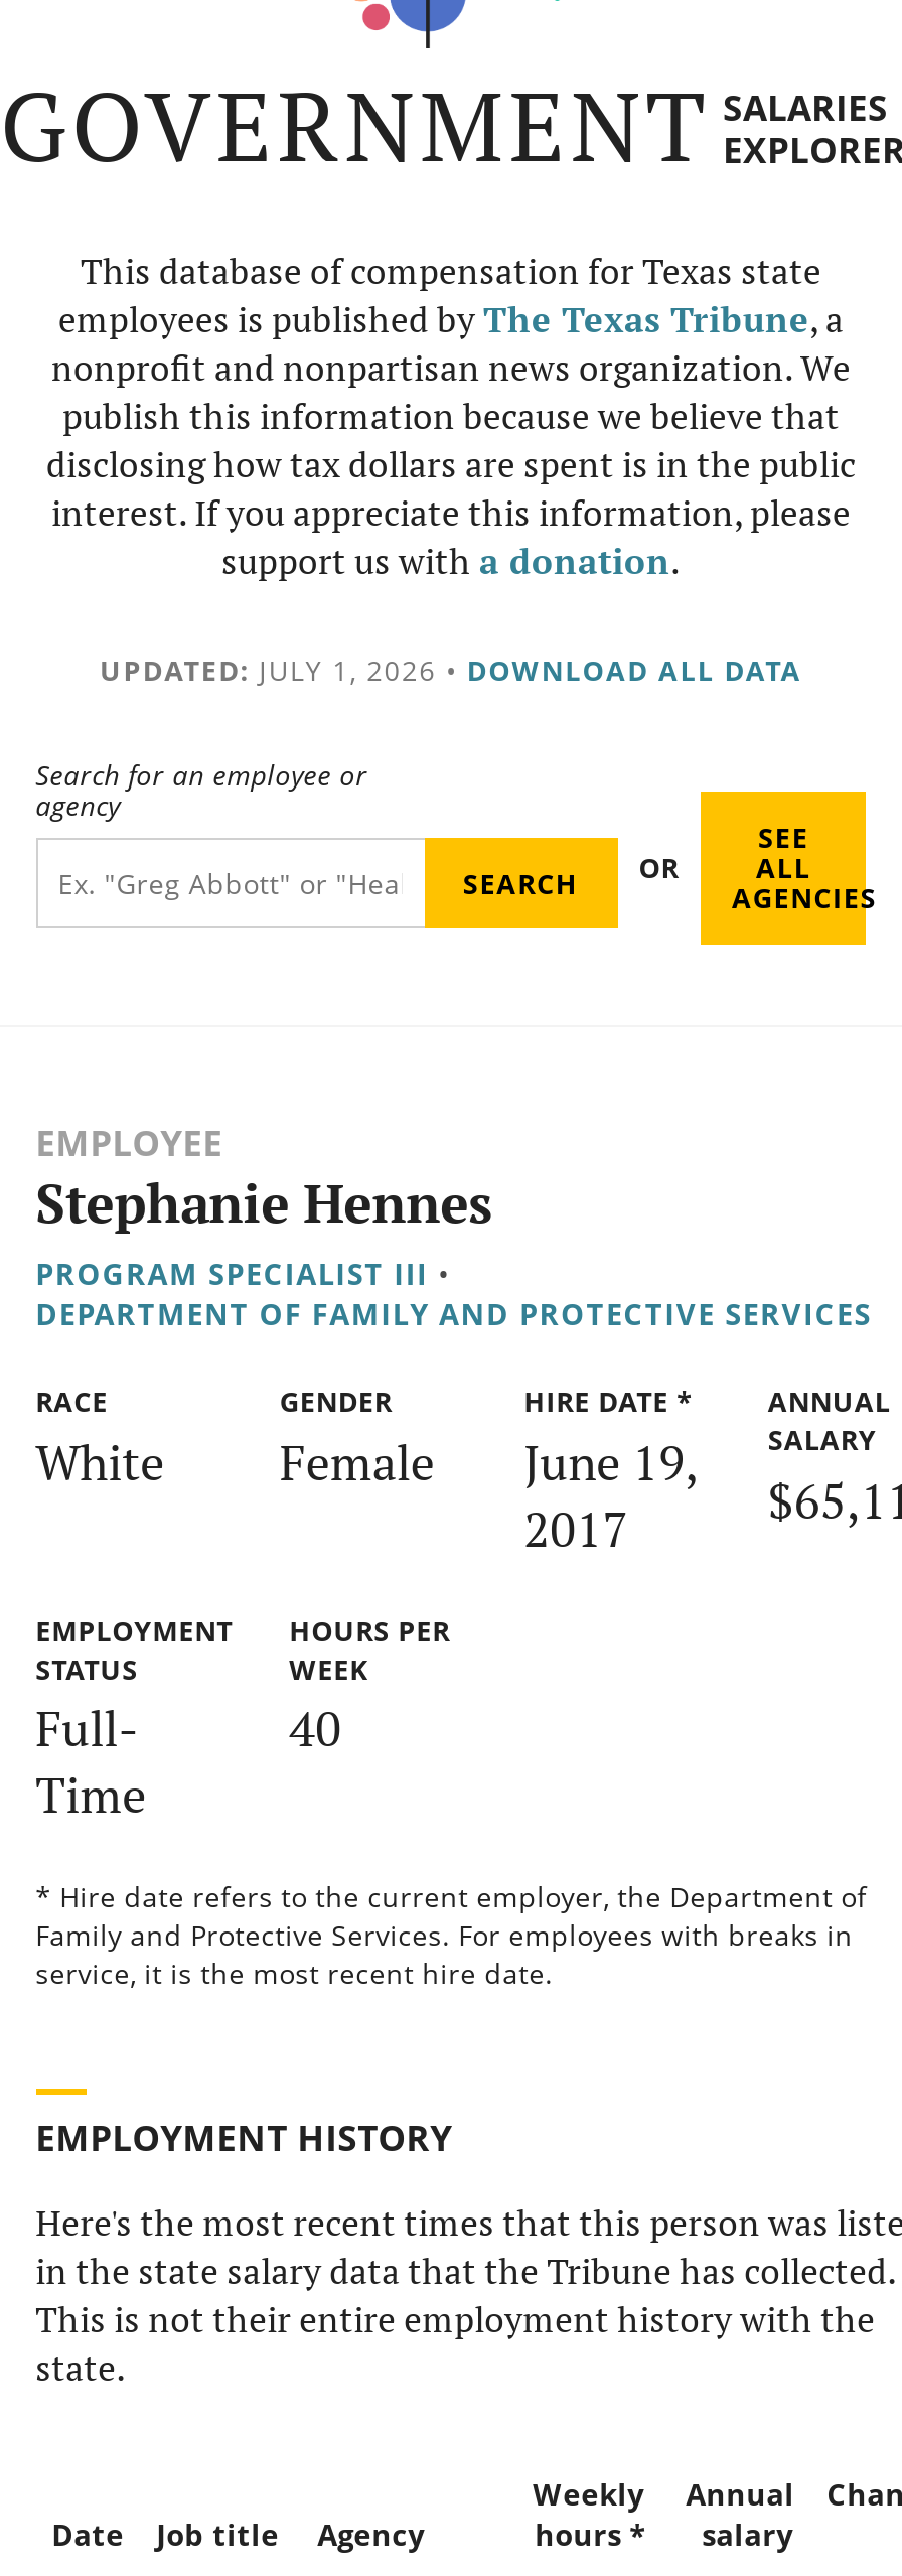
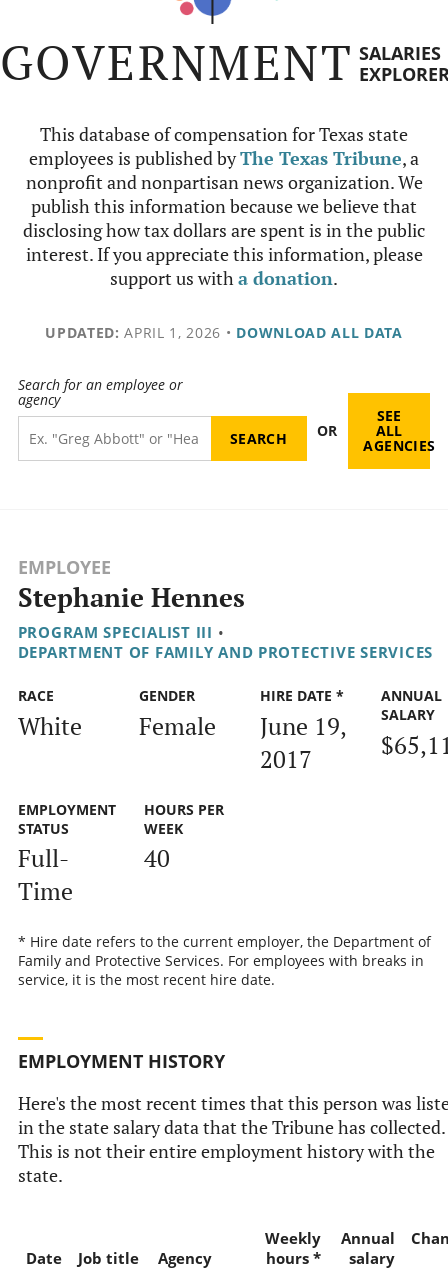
- UPDATED: JULY 1, 2026 • DOWNLOAD ALL DATA
+ UPDATED: APRIL 1, 2026 • DOWNLOAD ALL DATA
